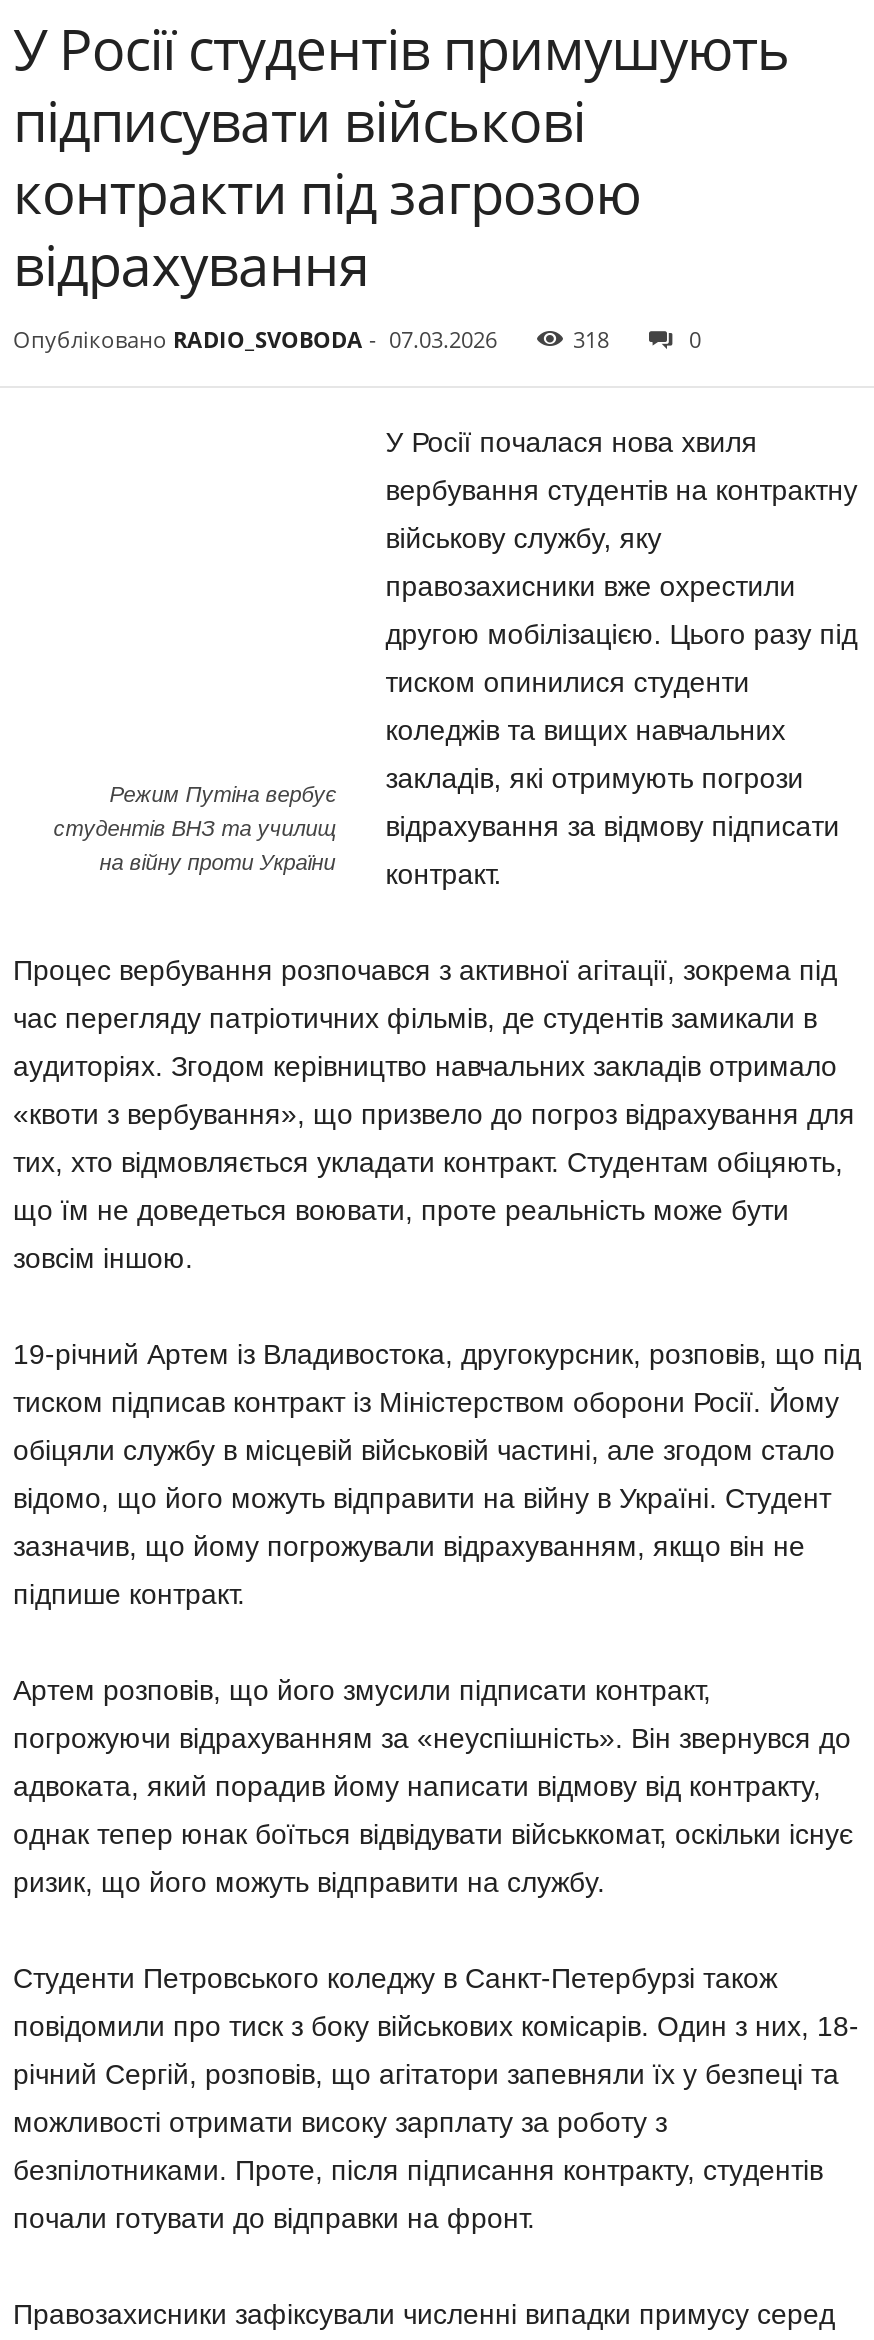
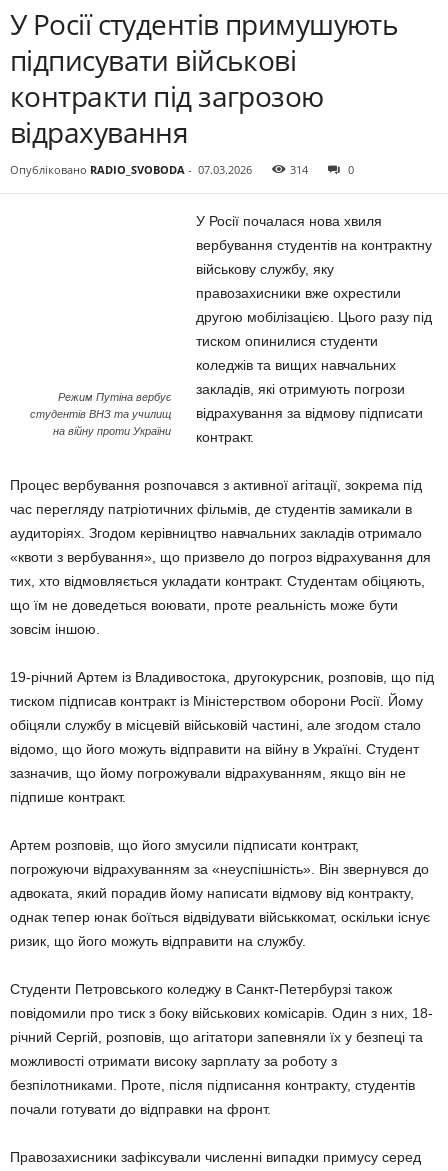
- 318
+ 314
